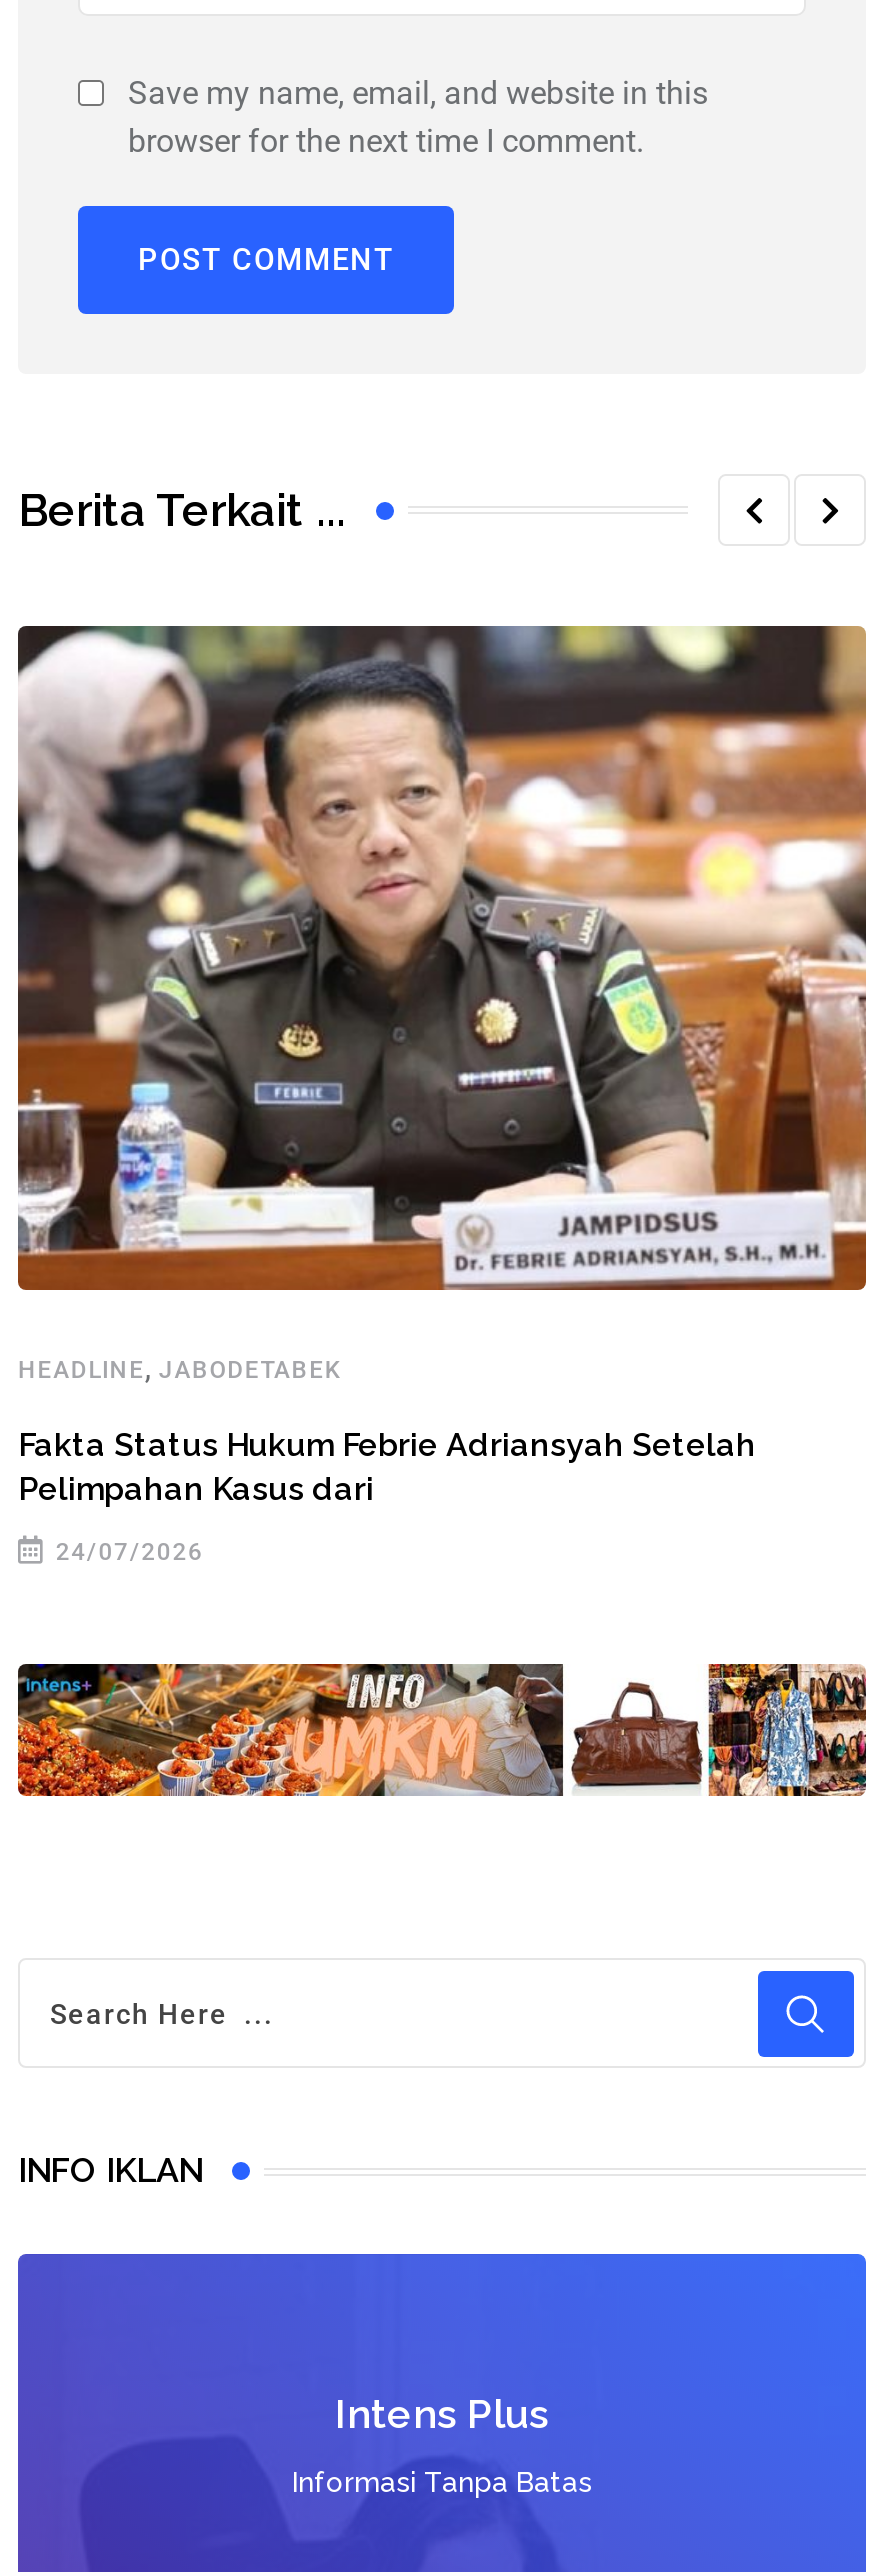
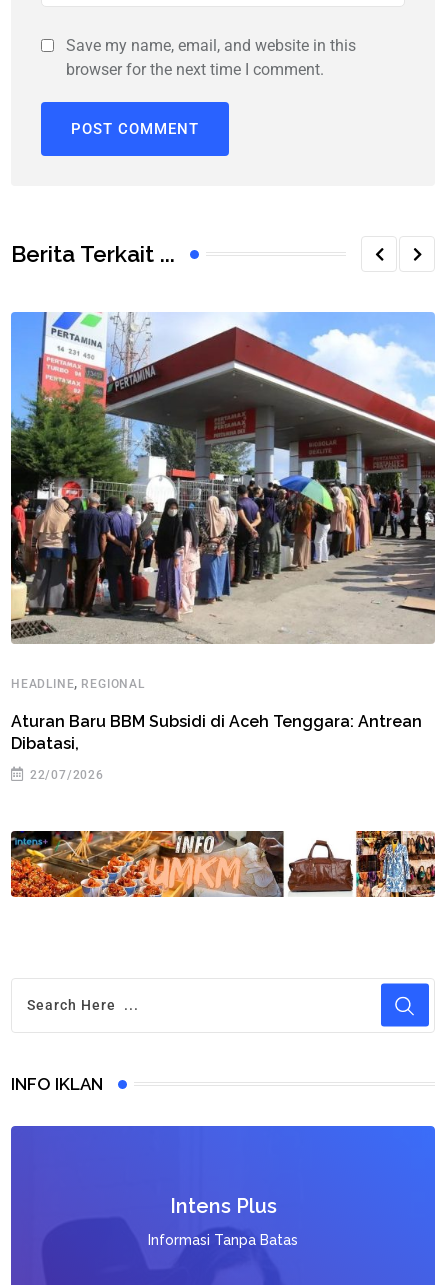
- [image]
- HEADLINE, JABODETABEK
+ [image]
+ HEADLINE, REGIONAL

- Fakta Status Hukum Febrie Adriansyah Setelah
- Pelimpahan Kasus dari
+ Aturan Baru BBM Subsidi di Aceh Tenggara: Antrean
+ Dibatasi,

- 24/07/2026
+ 22/07/2026
